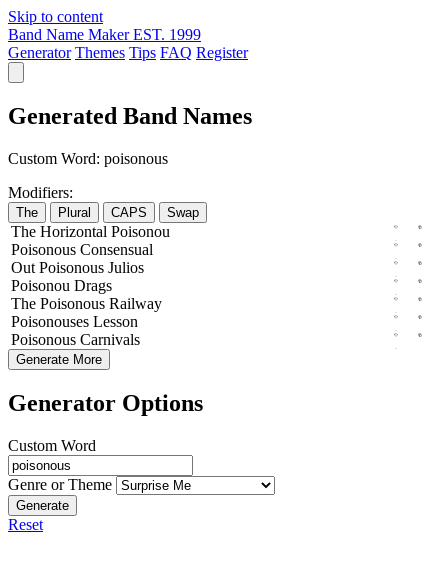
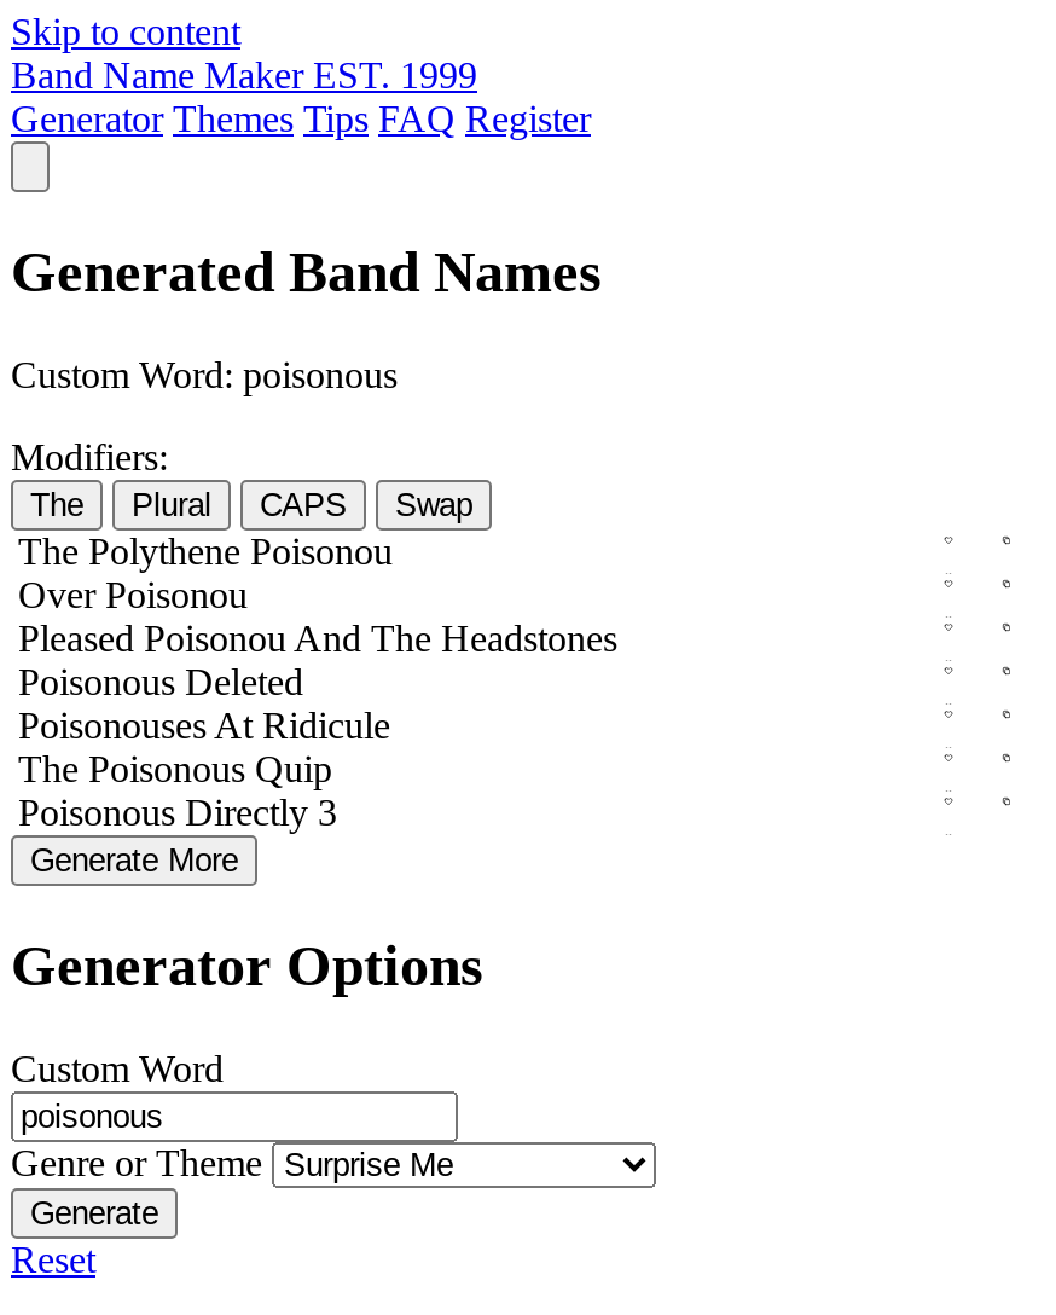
- TheHorizontal Poisonou
- Poisonous Consensual
- Out Poisonous Julios
- Poisonou Drags
- The Poisonous Railway
- Poisonouses Lesson
- Poisonous Carnivals
+ ThePolythene Poisonou
+ Over Poisonou
+ Pleased Poisonou And The Headstones
+ Poisonous Deleted
+ Poisonouses At Ridicule
+ The Poisonous Quip
+ Poisonous Directly3
